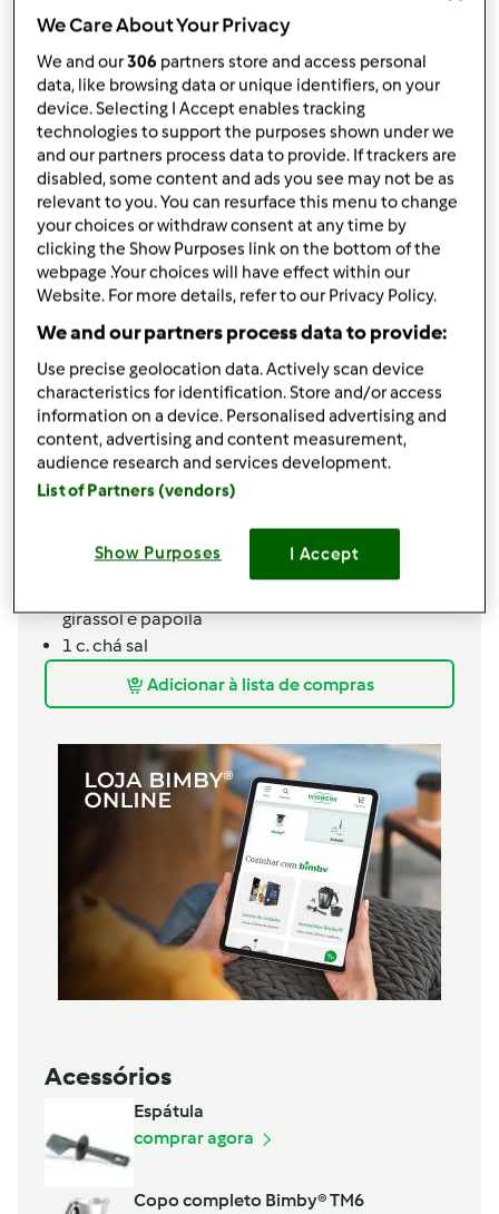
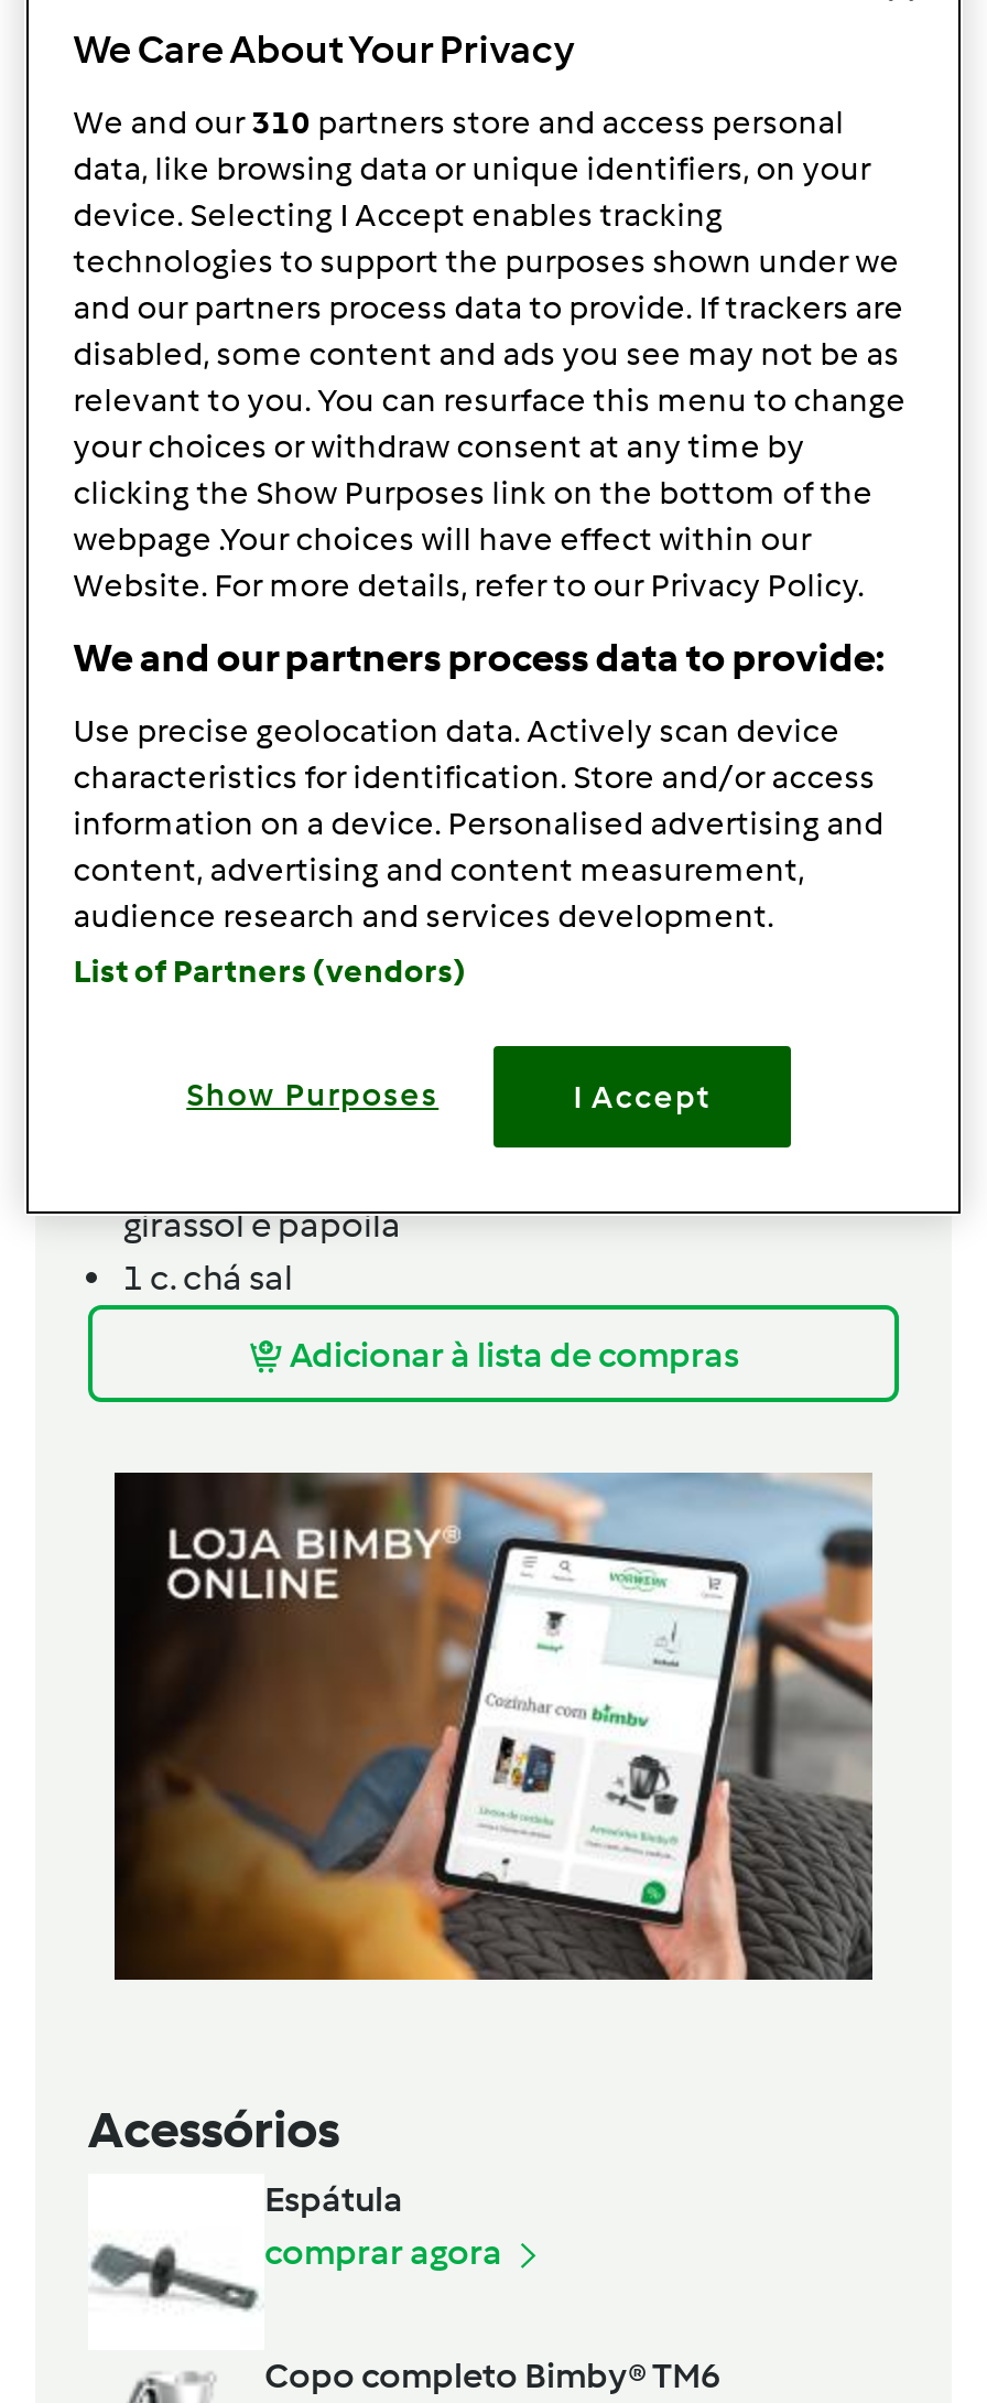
- We and our306 partners store and access personal
+ We and our310 partners store and access personal
